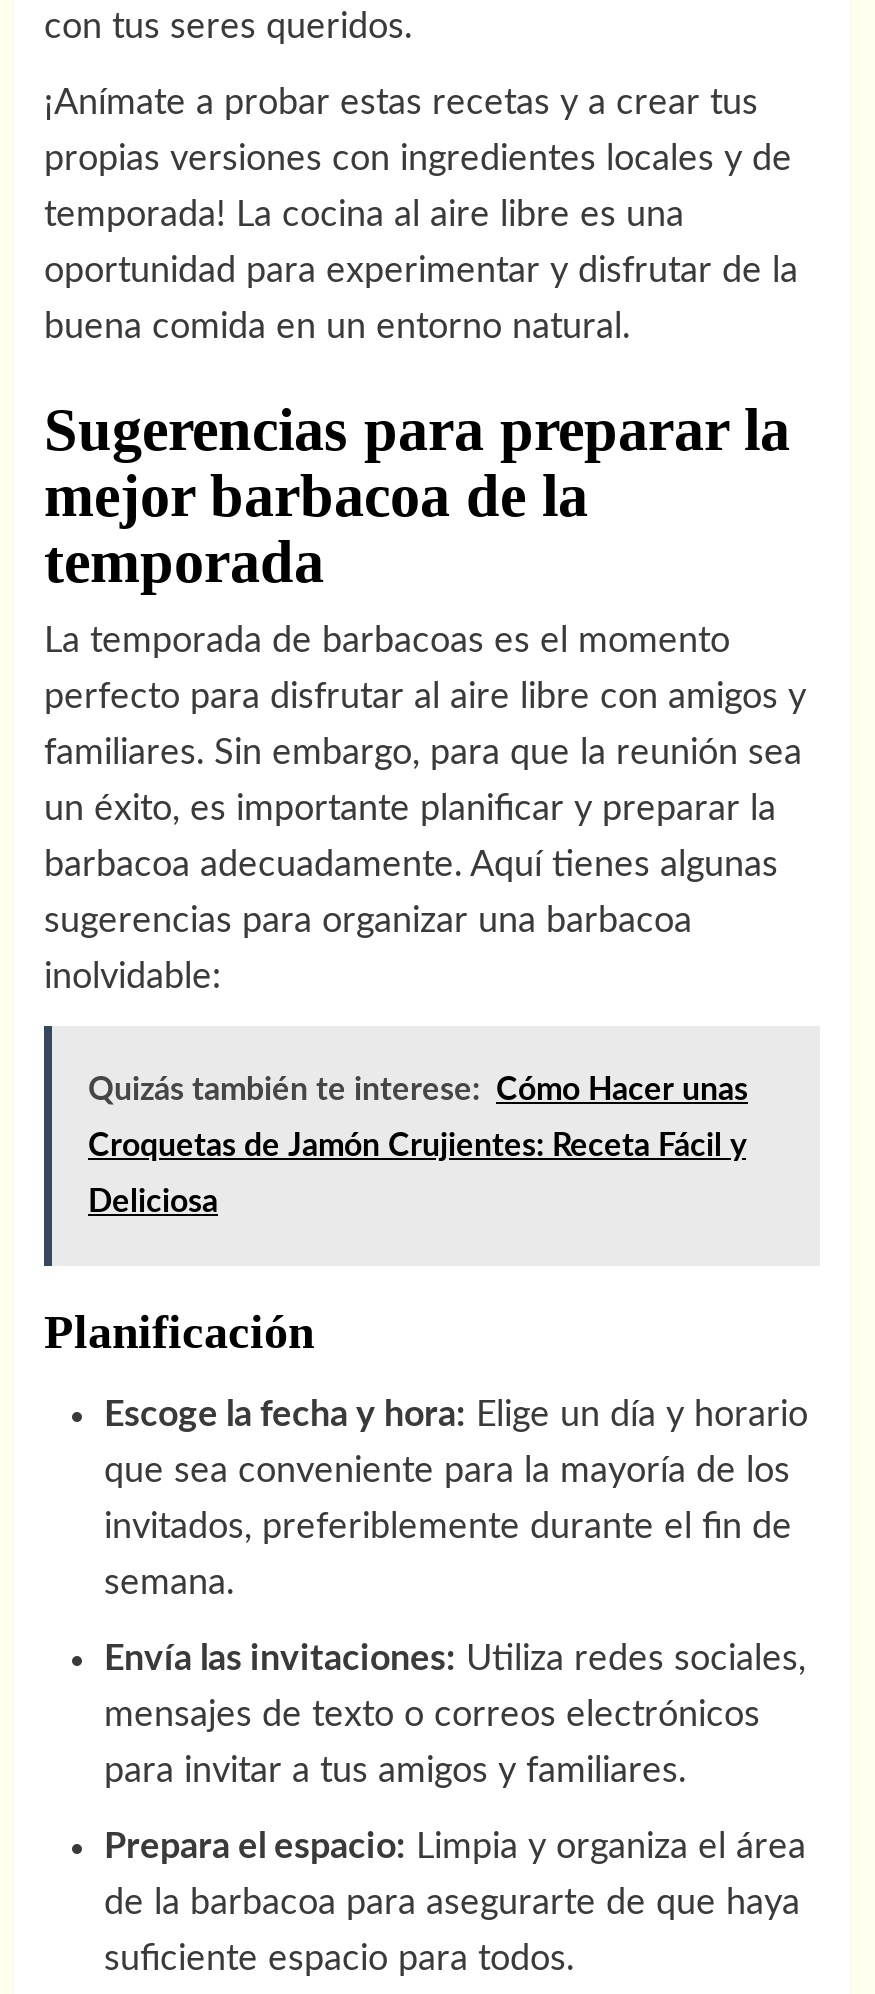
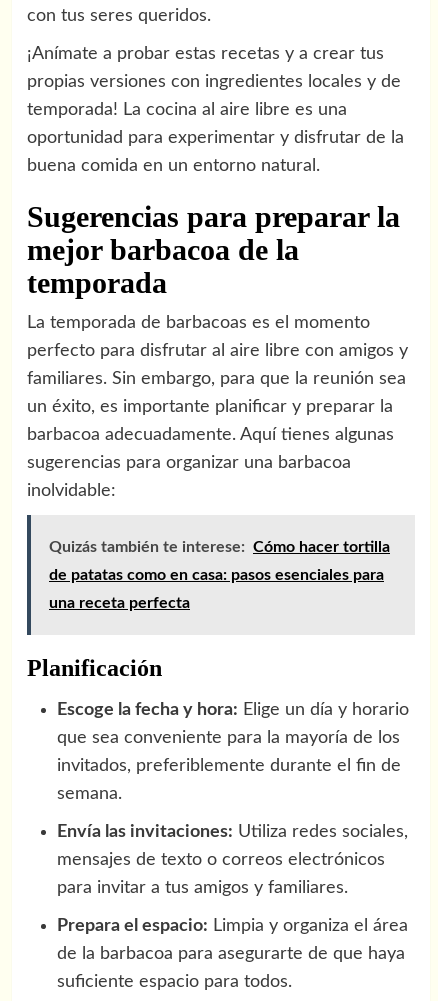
- Quizás también te interese: Cómo Hacer unas
+ Quizás también te interese: Cómo hacer tortilla

- Croquetas de Jamón Crujientes: Receta Fácil y
+ de patatas como en casa: pasos esenciales para

- Deliciosa
+ una receta perfecta
